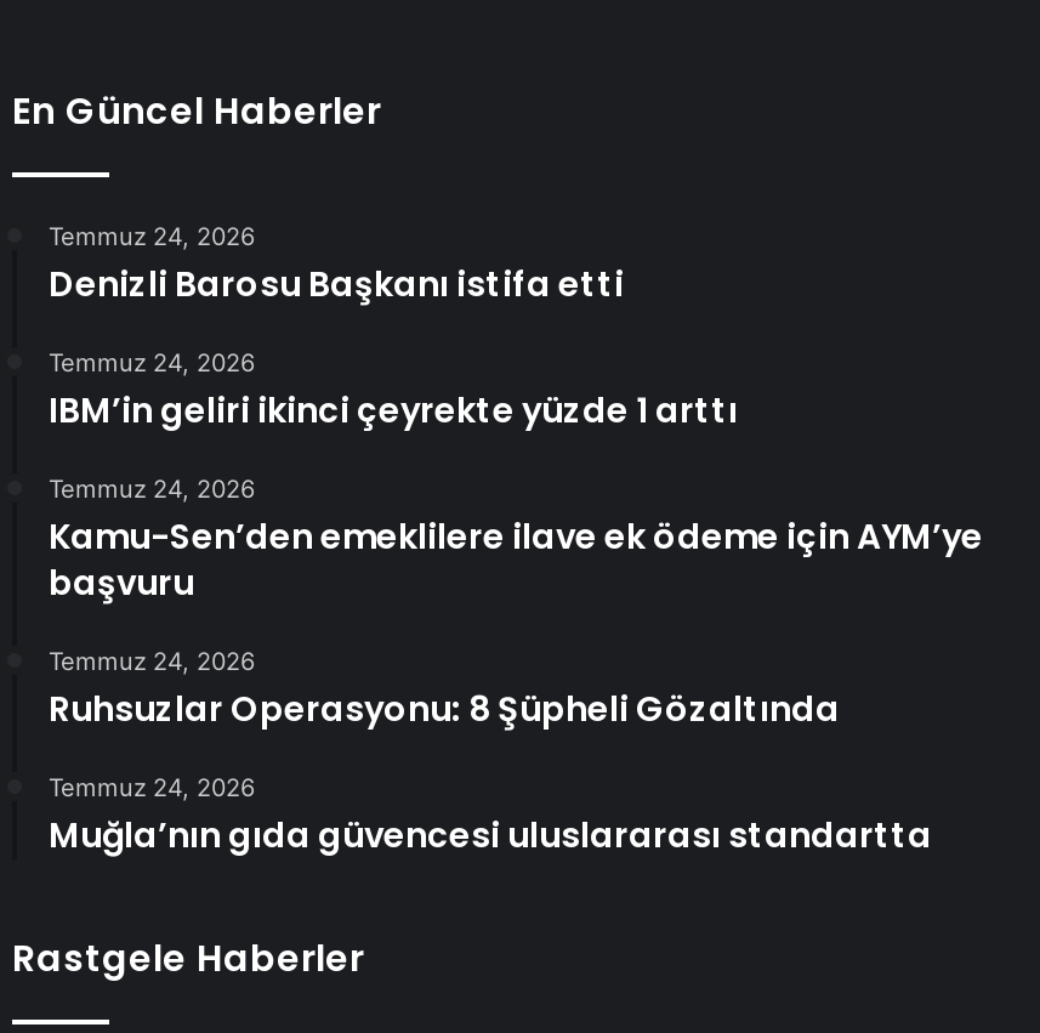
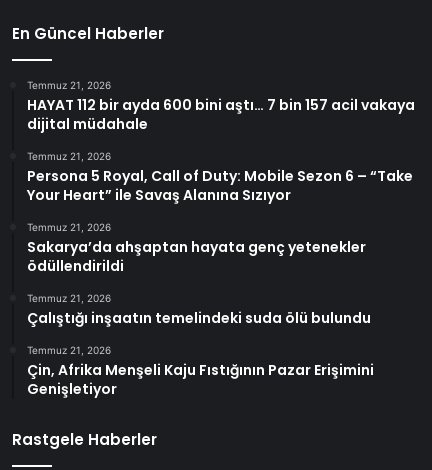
- Temmuz 24, 2026
- Denizli Barosu Başkanı istifa etti
+ Temmuz 21, 2026
+ HAYAT 112 bir ayda 600 bini aştı… 7 bin 157 acil vakaya
+ dijital müdahale

- Temmuz 24, 2026
- IBM’in geliri ikinci çeyrekte yüzde 1 arttı
+ Temmuz 21, 2026
+ Persona 5 Royal, Call of Duty: Mobile Sezon 6 – “Take
+ Your Heart” ile Savaş Alanına Sızıyor

- Temmuz 24, 2026
- Kamu-Sen’den emeklilere ilave ek ödeme için AYM’ye
- başvuru
+ Temmuz 21, 2026
+ Sakarya’da ahşaptan hayata genç yetenekler
+ ödüllendirildi

- Temmuz 24, 2026
- Ruhsuzlar Operasyonu: 8 Şüpheli Gözaltında
+ Temmuz 21, 2026
+ Çalıştığı inşaatın temelindeki suda ölü bulundu

- Temmuz 24, 2026
- Muğla’nın gıda güvencesi uluslararası standartta
+ Temmuz 21, 2026
+ Çin, Afrika Menşeli Kaju Fıstığının Pazar Erişimini
+ Genişletiyor
